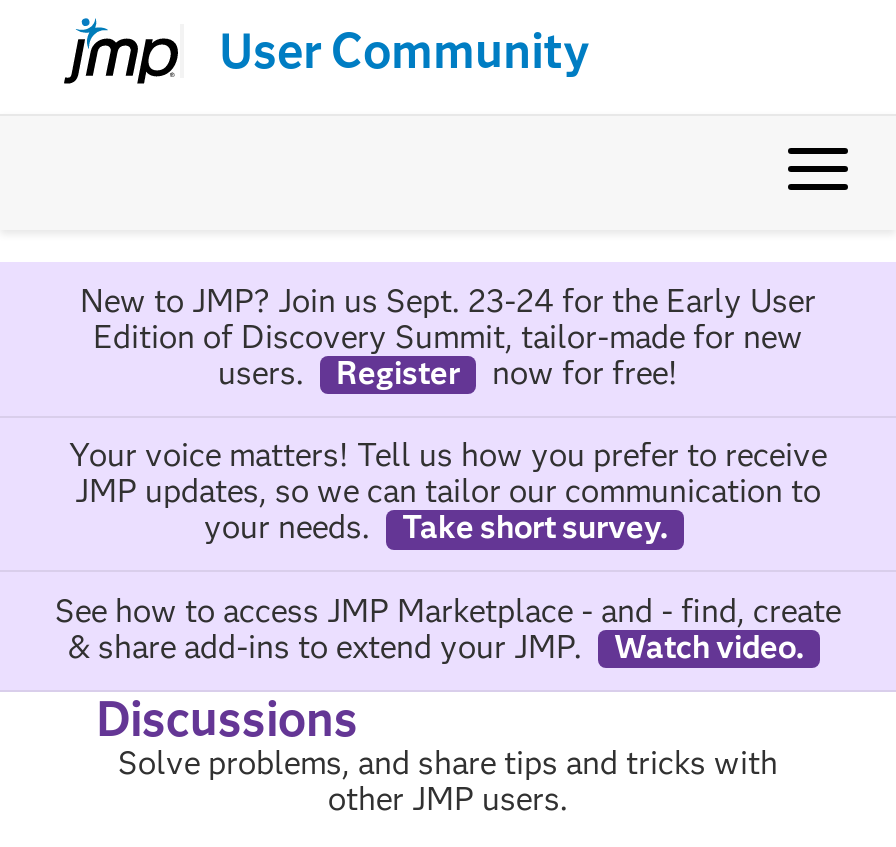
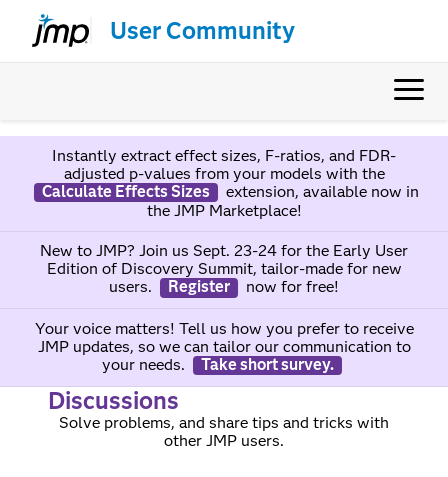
+ Instantly extract effect sizes, F-ratios, and FDR-
+ adjusted p-values from your models with the
+ Calculate Effects Sizes
+ extension, available now in
+ the JMP Marketplace!

moved down: New to JMP? Join us Sept. 23-24 for the Early User | Edition of Discovery Summit, tailor-made for new | users. | ... | your needs. | Take short survey.

- See how to access JMP Marketplace - and - find, create
- & share add-ins to extend your JMP.
- Watch video.
